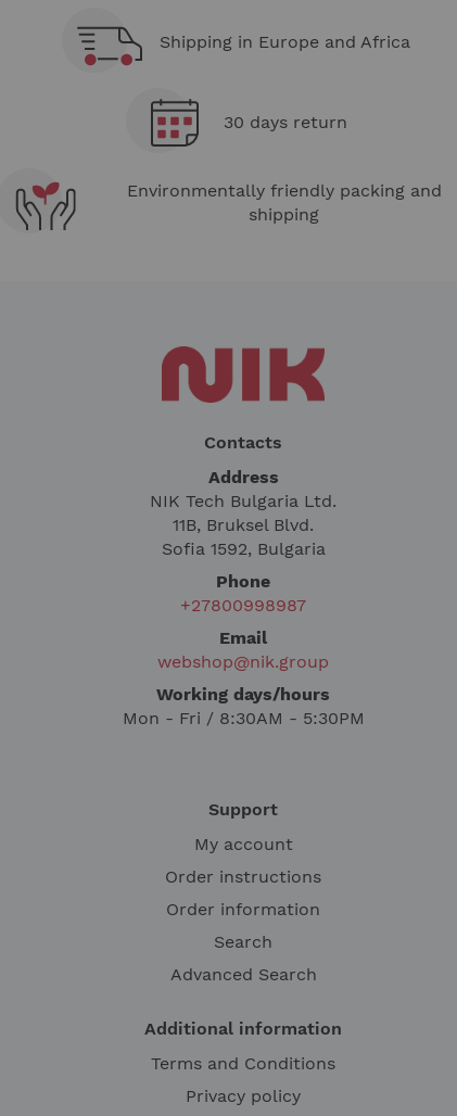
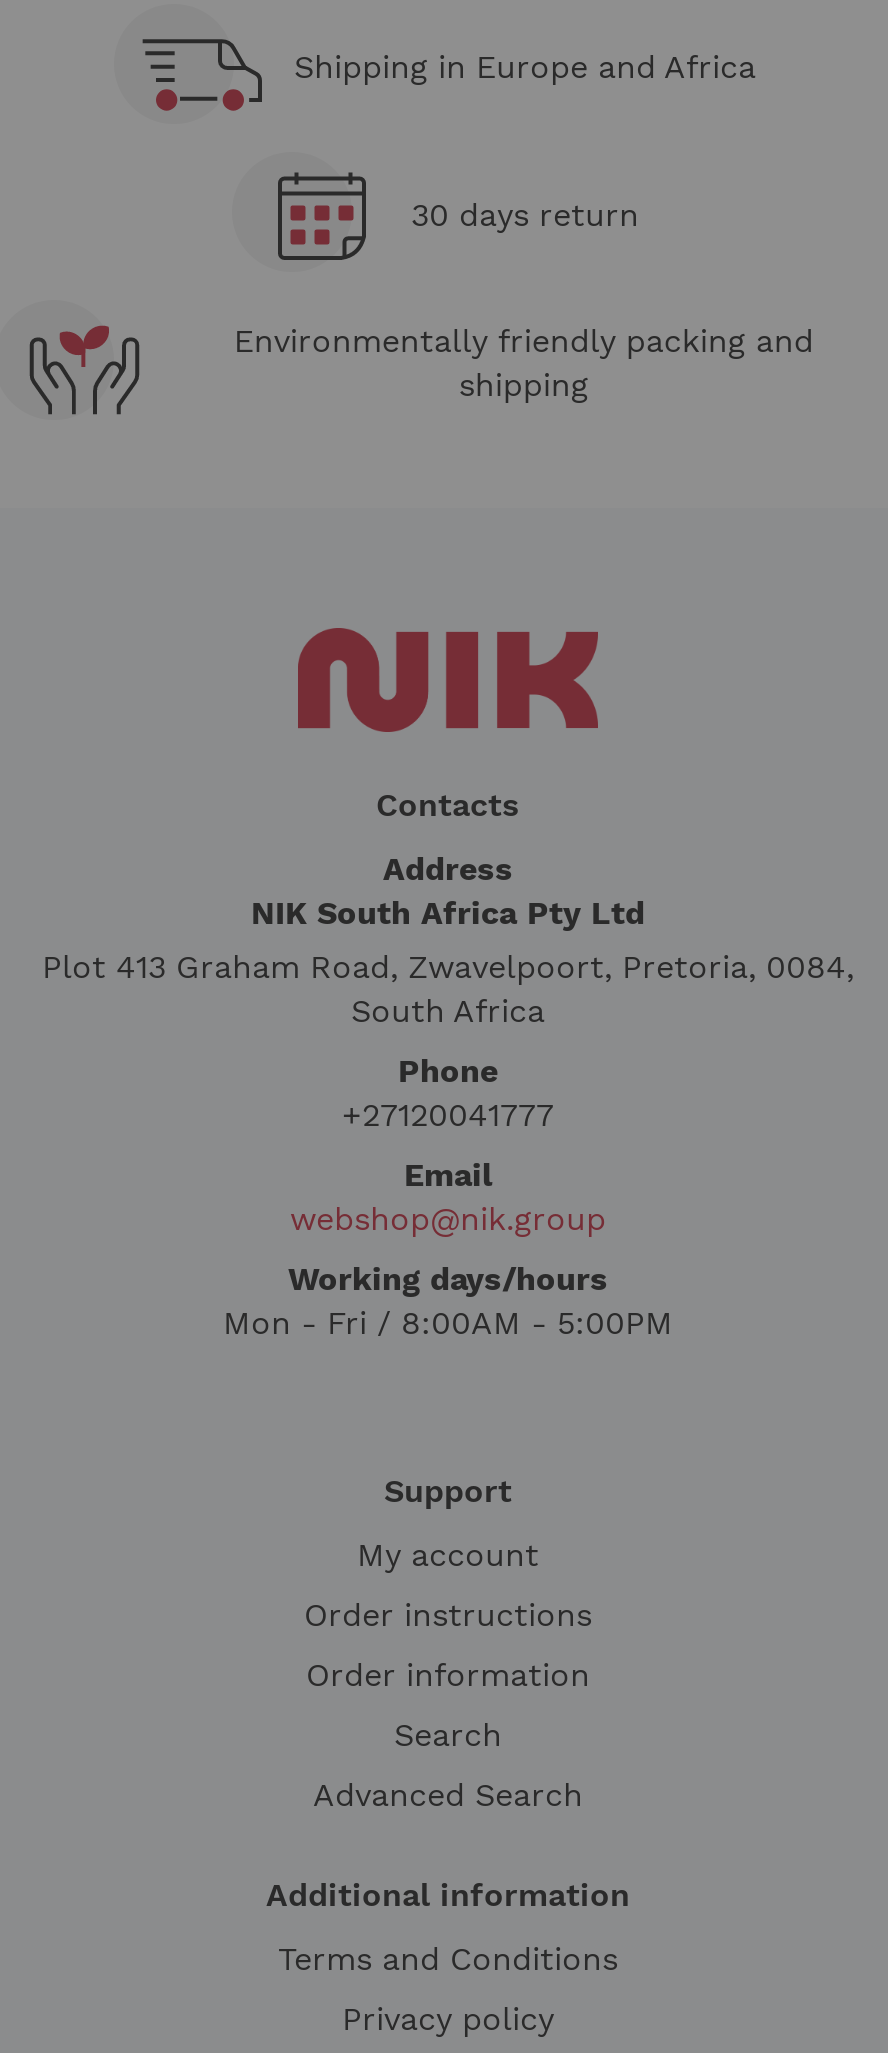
- NIK Tech Bulgaria Ltd.
- 11B, Bruksel Blvd.
- Sofia 1592, Bulgaria
+ NIK South Africa Pty Ltd
+ Plot 413 Graham Road, Zwavelpoort, Pretoria, 0084,
+ South Africa

- +27800998987
+ +27120041777

- Mon - Fri / 8:30AM - 5:30PM
+ Mon - Fri / 8:00AM - 5:00PM
